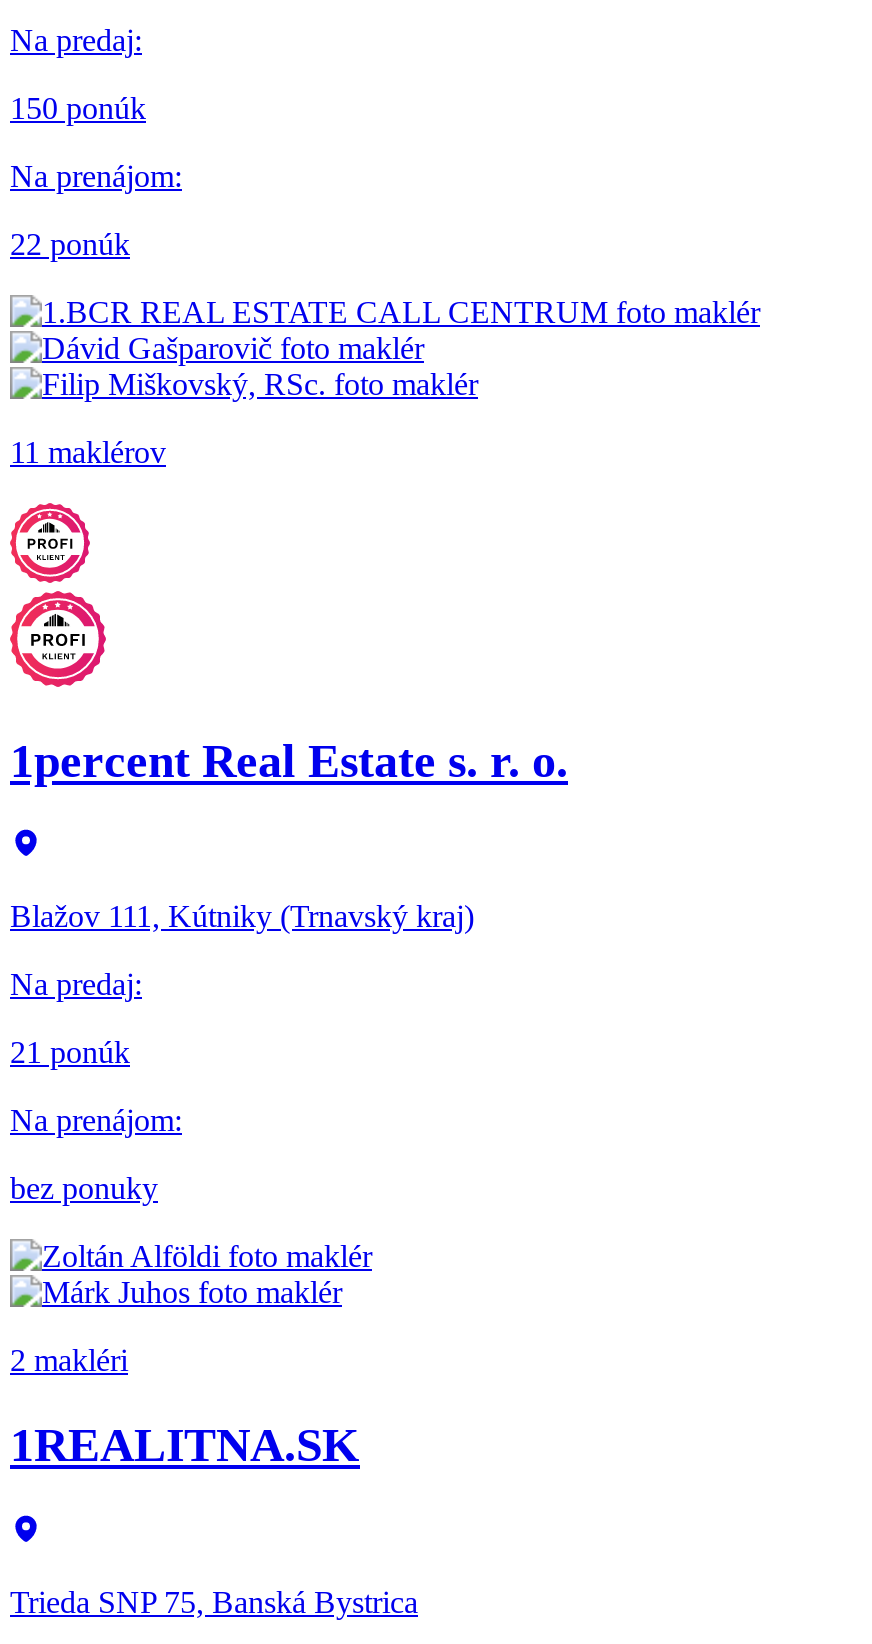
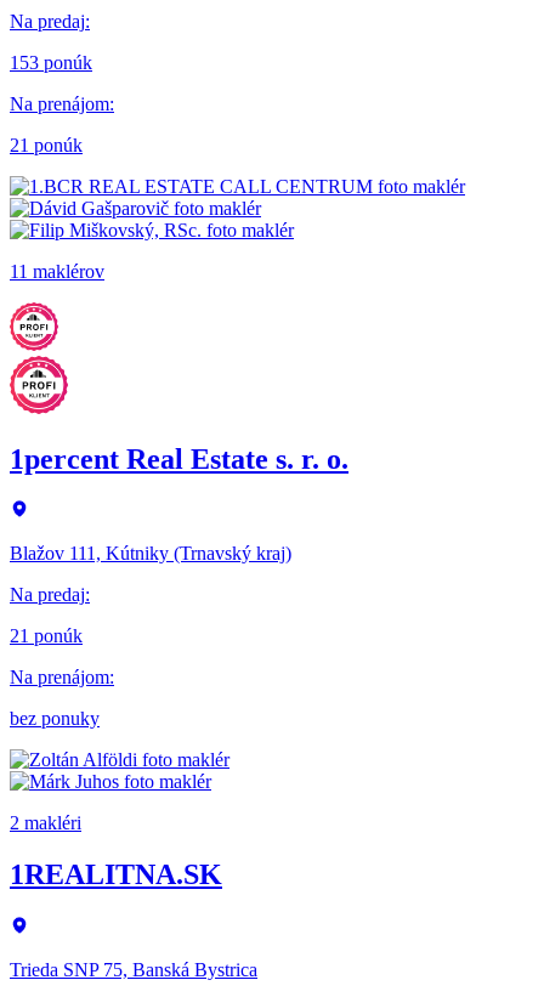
- 150 ponúk
+ 153 ponúk

- 22 ponúk
+ 21 ponúk
